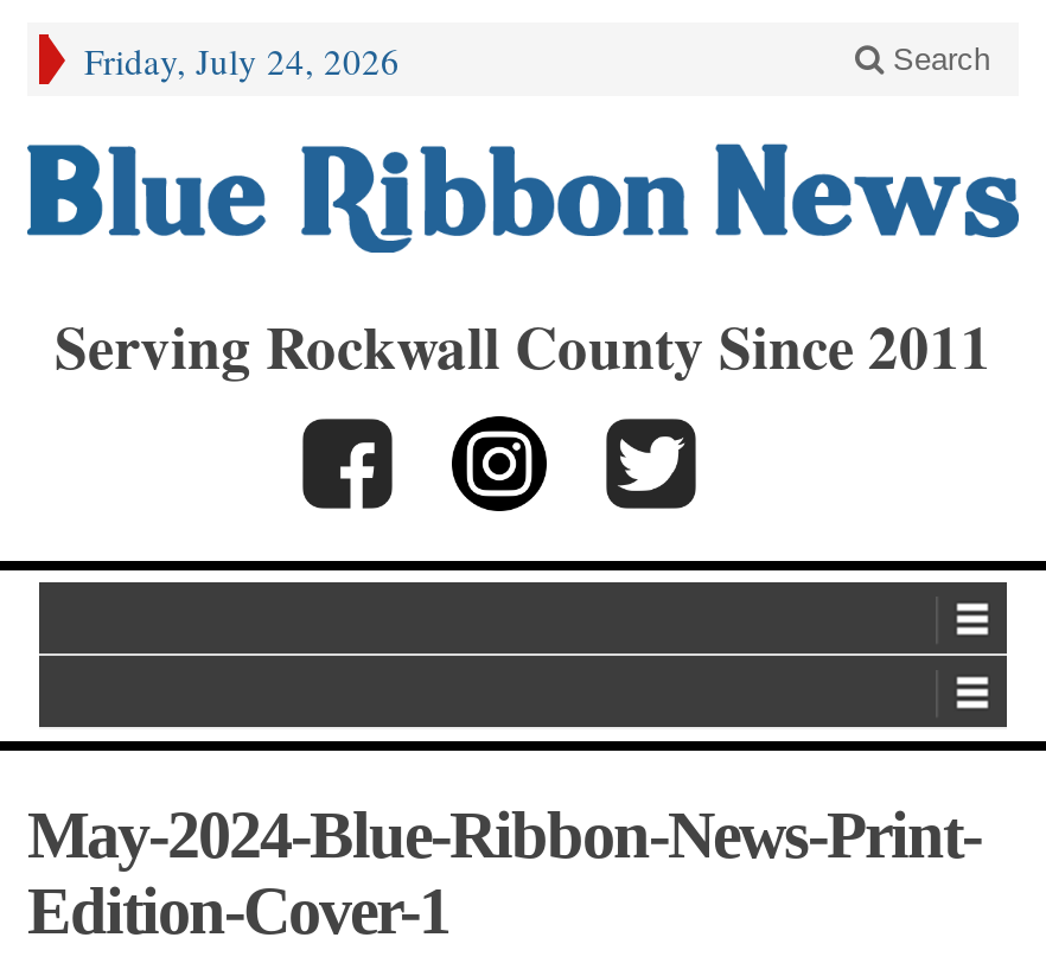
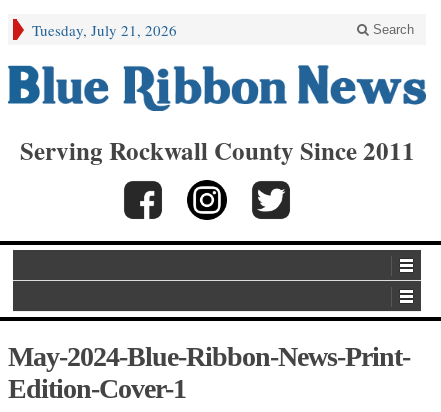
- Friday, July 24, 2026
+ Tuesday, July 21, 2026
